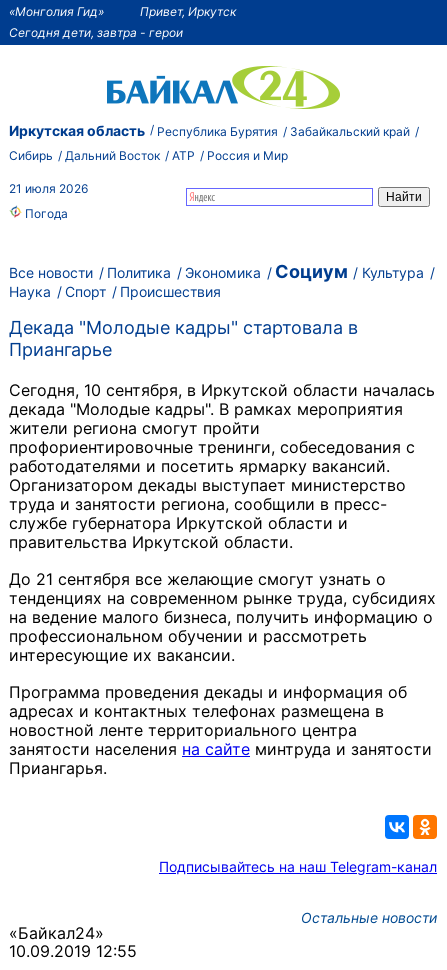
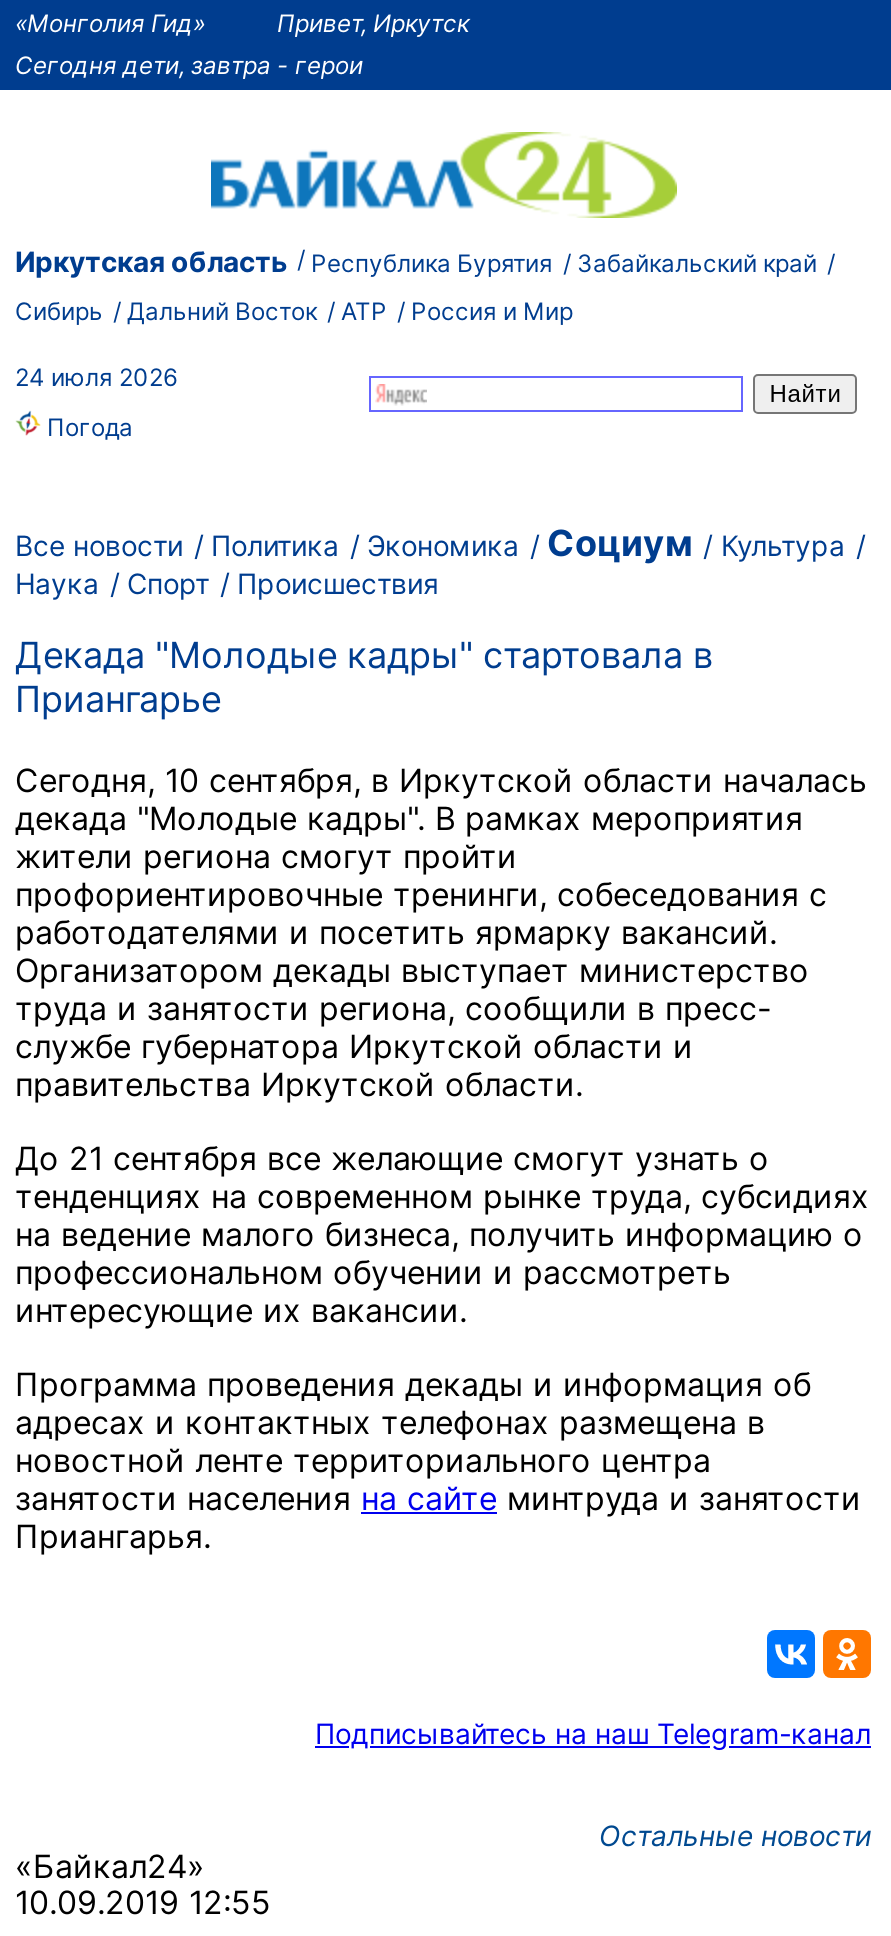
- 21 июля 2026
+ 24 июля 2026
